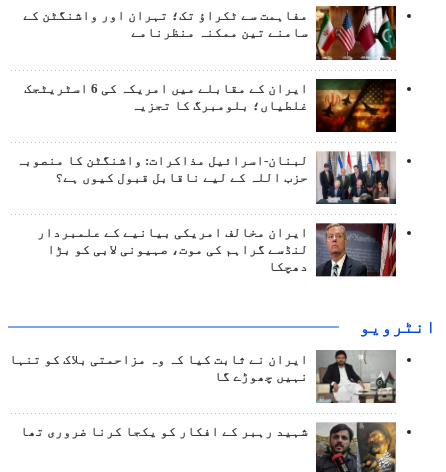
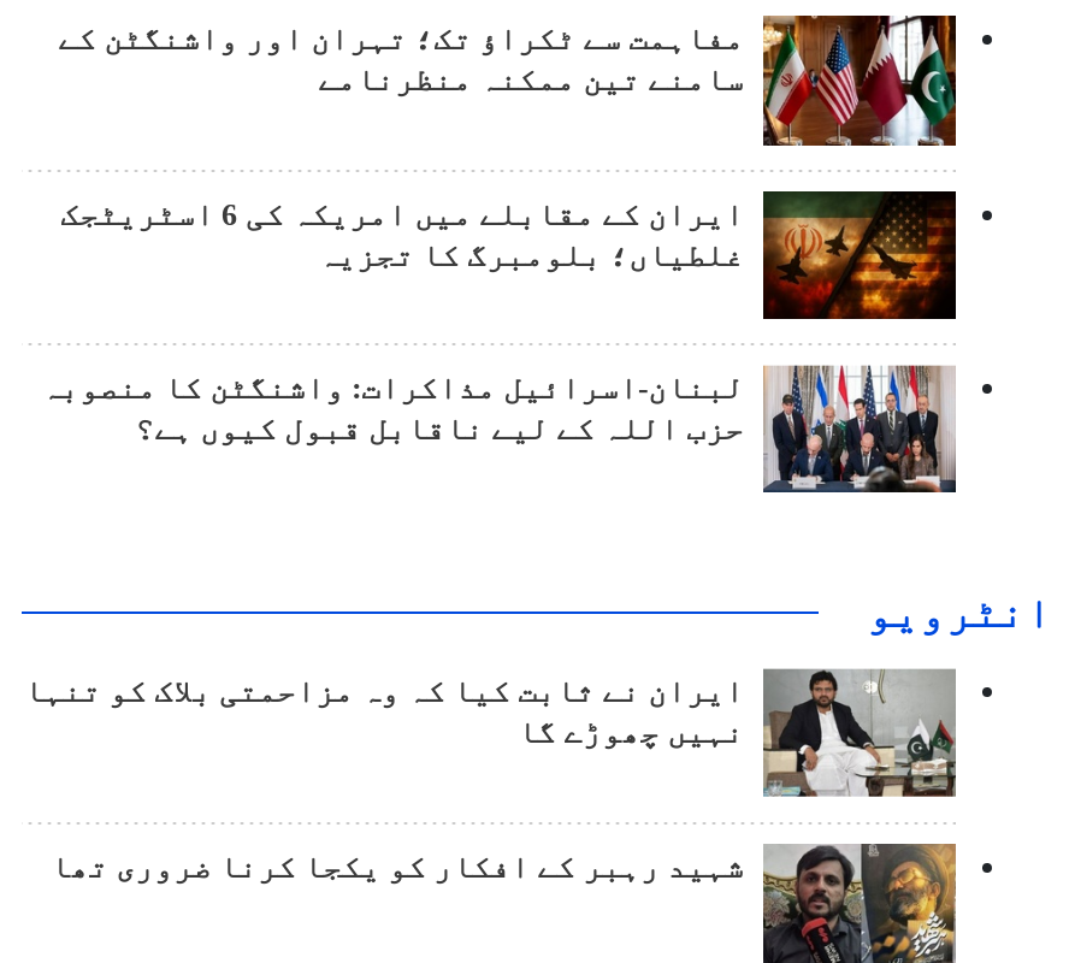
- [image]
- ایران مخالف امریکی بیانیے کے علمبردار
- لنڈسے گراہم کی موت، صہیونی لابی کو بڑا
- دھچکا
